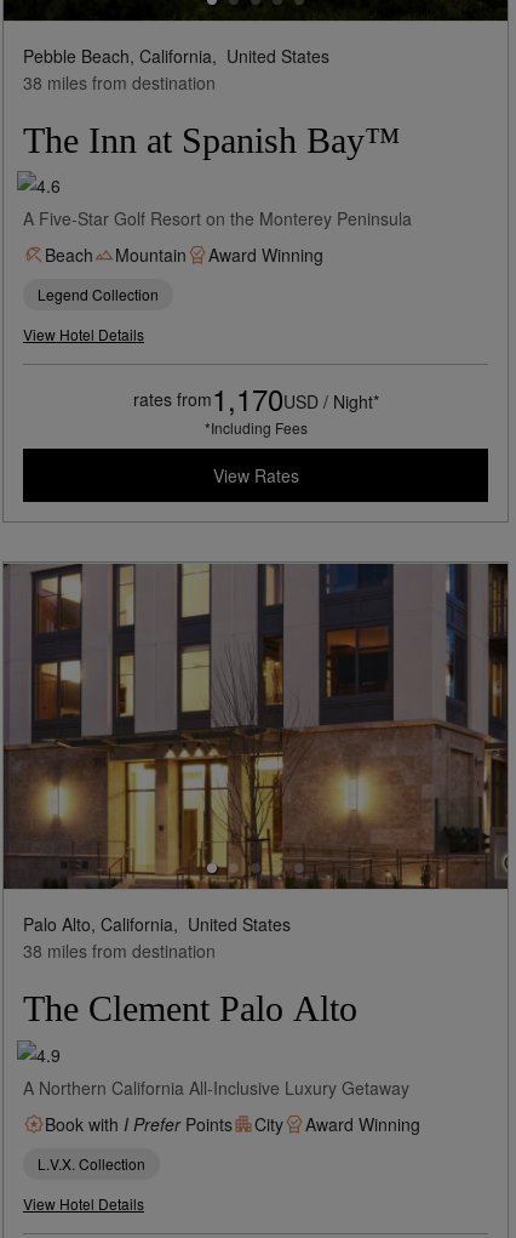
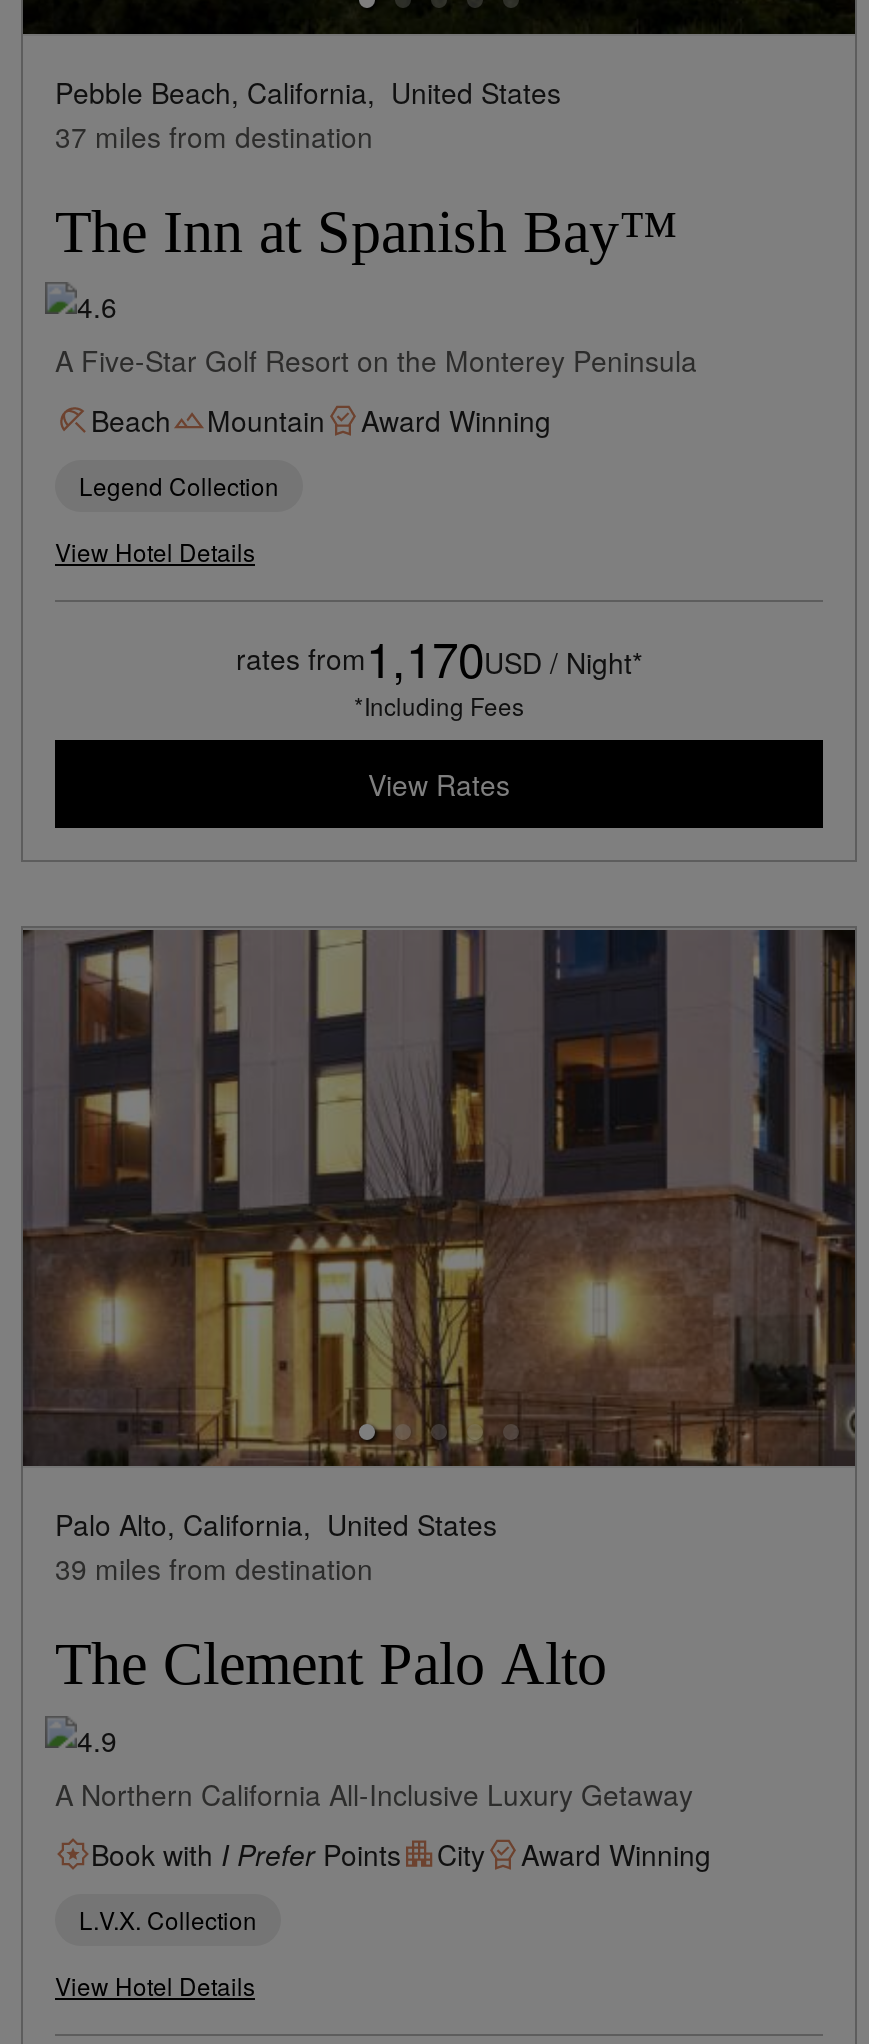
- 38 miles from destination
+ 37 miles from destination

- 38 miles from destination
+ 39 miles from destination
